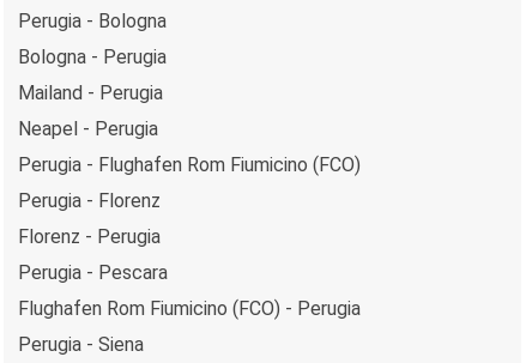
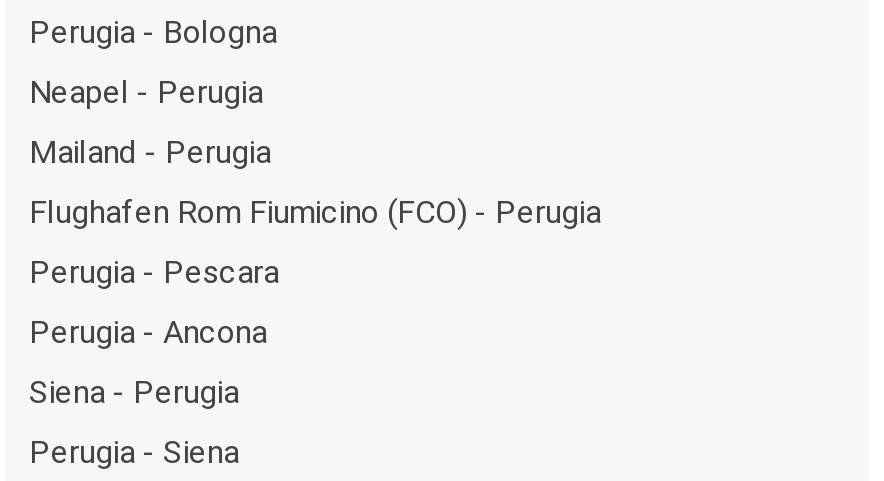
- Bologna - Perugia

moved up: Neapel - Perugia

- Perugia - Flughafen Rom Fiumicino (FCO)
- Perugia - Florenz
- Florenz - Perugia

moved up: Perugia - Pescara

+ Perugia - Ancona
+ Siena - Perugia

moved up: Flughafen Rom Fiumicino (FCO) - Perugia
